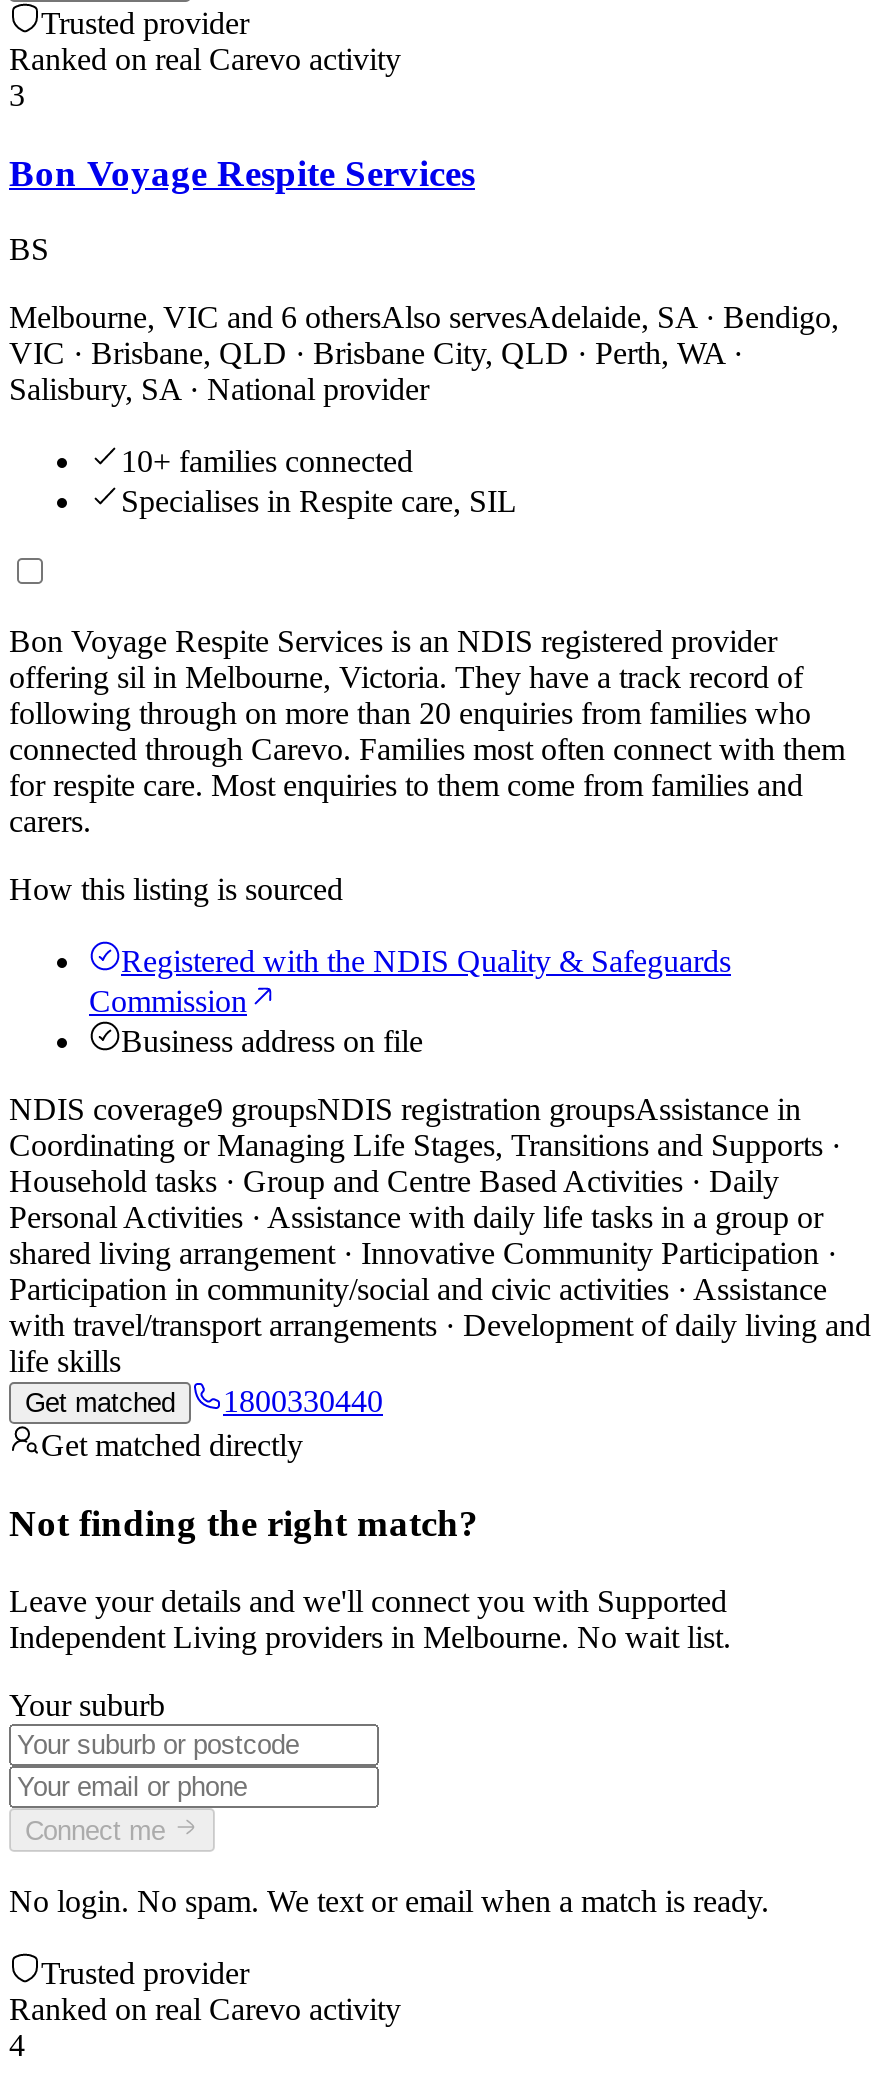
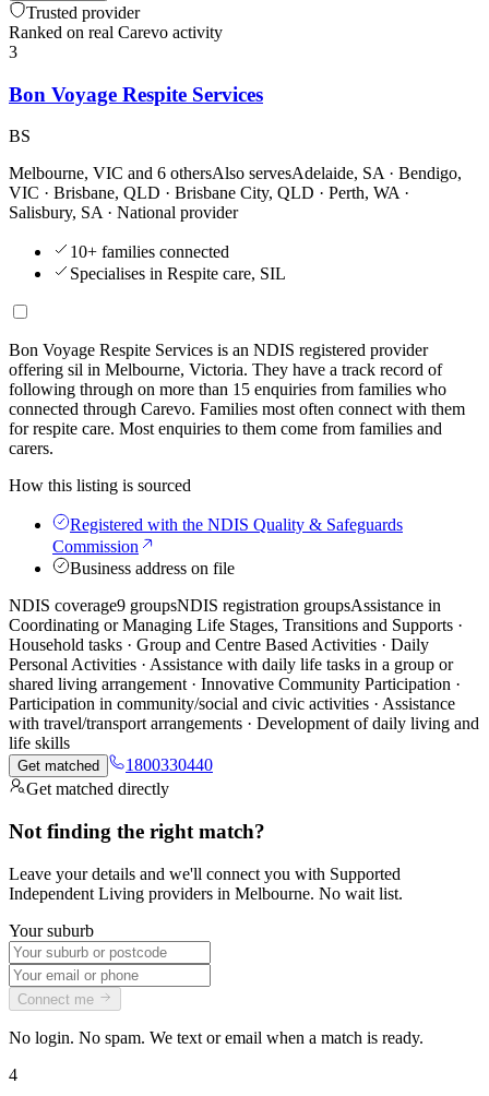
- following through on more than 20 enquiries from families who
+ following through on more than 15 enquiries from families who

- Trusted provider
- Ranked on real Carevo activity
